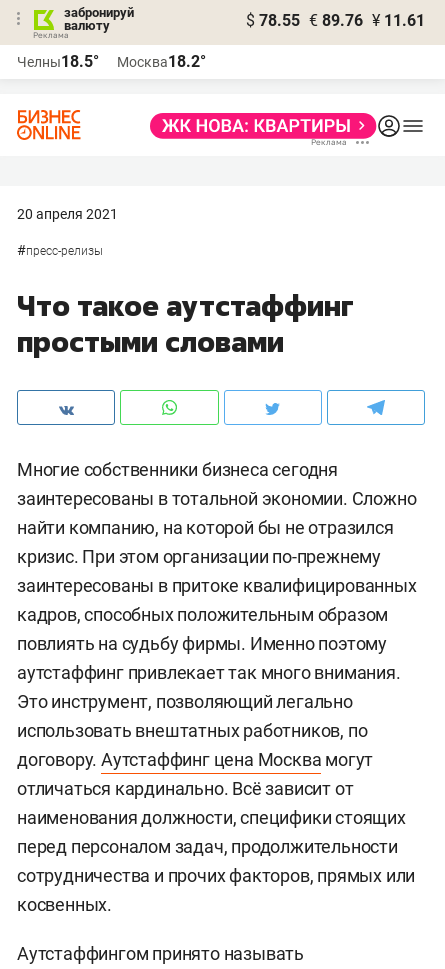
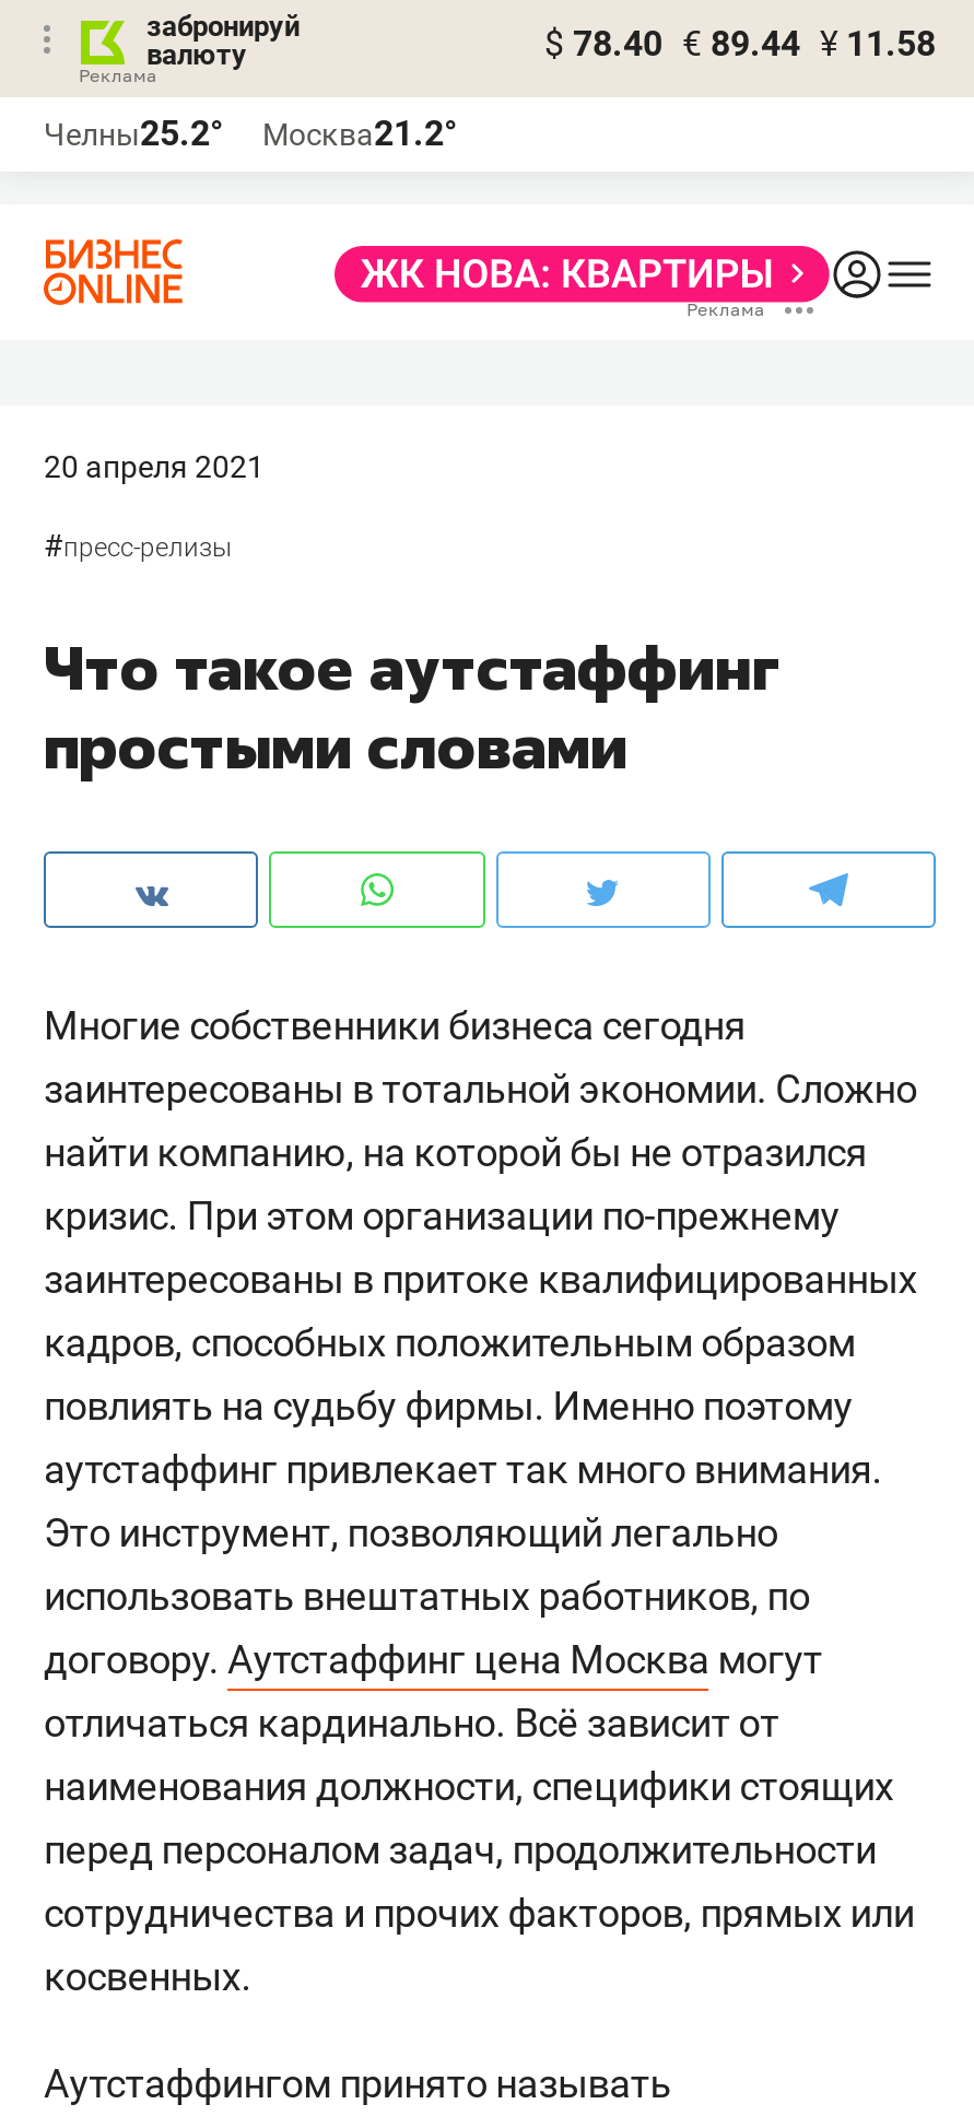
- $ 78.55 € 89.76 ¥ 11.61
+ $ 78.40 € 89.44 ¥ 11.58

- Челны18.5°
+ Челны25.2°

- Москва18.2°
+ Москва21.2°
